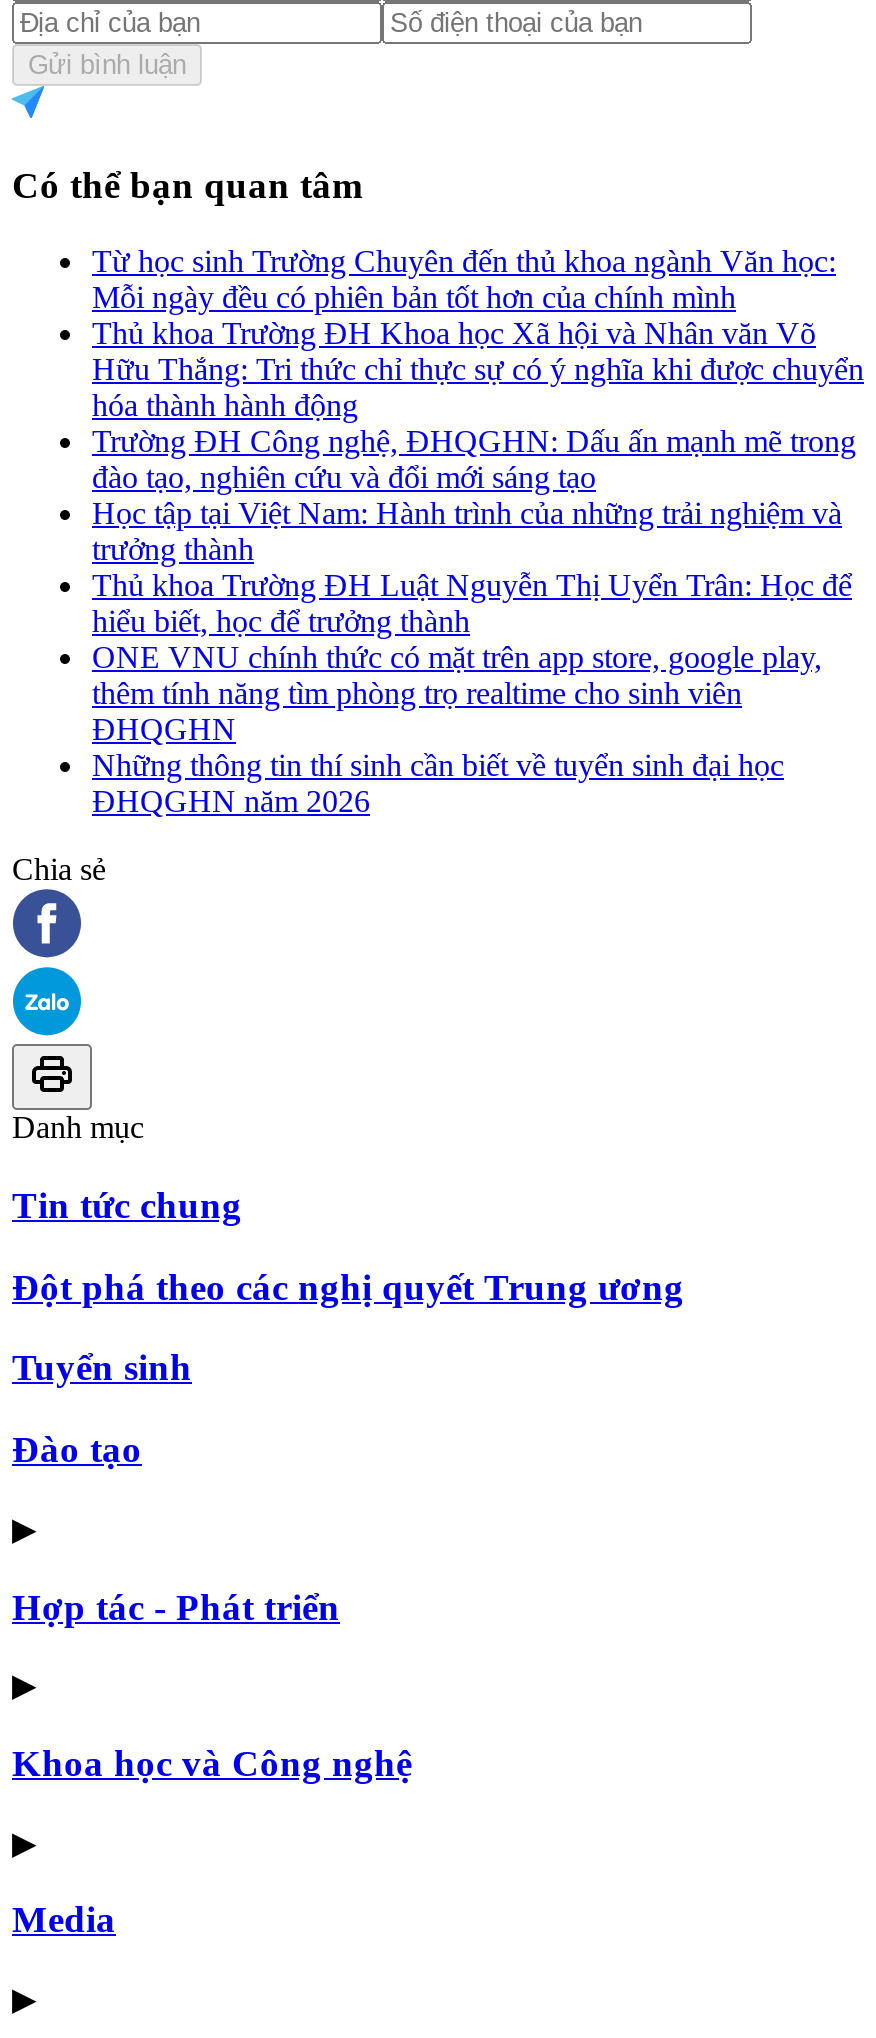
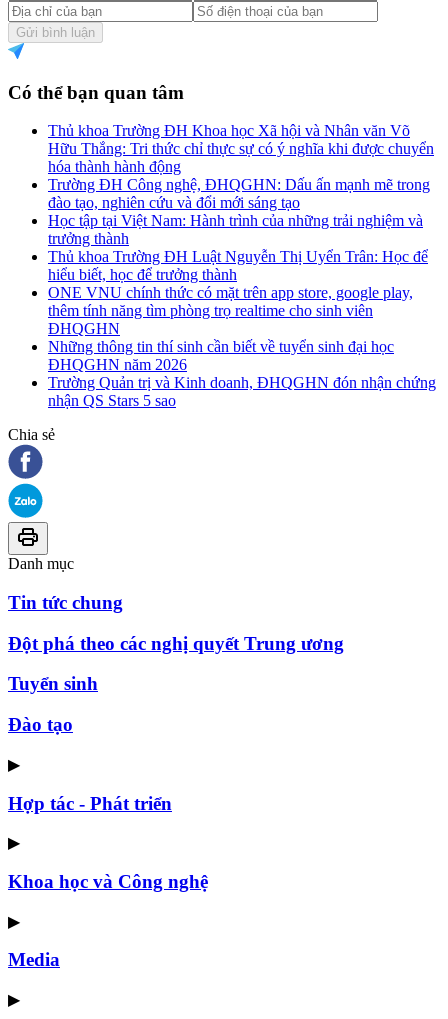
- Từ học sinh Trường Chuyên đến thủ khoa ngành Văn học:
- Mỗi ngày đều có phiên bản tốt hơn của chính mình

moved up: Thủ khoa Trường ĐH Khoa học Xã hội và Nhân văn Võ | Hữu Thắng: Tri thức chỉ thực sự có ý nghĩa khi được chuyển | hóa thành hành động | ... | Những thông tin thí sinh cần biết về tuyển sinh đại học | ĐHQGHN năm 2026

+ Trường Quản trị và Kinh doanh, ĐHQGHN đón nhận chứng
+ nhận QS Stars 5 sao
